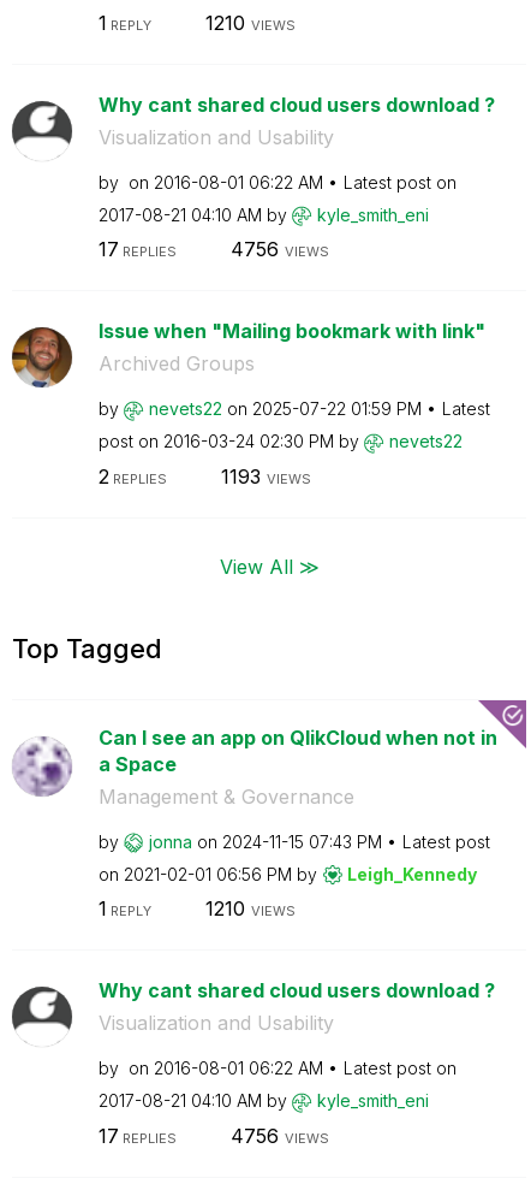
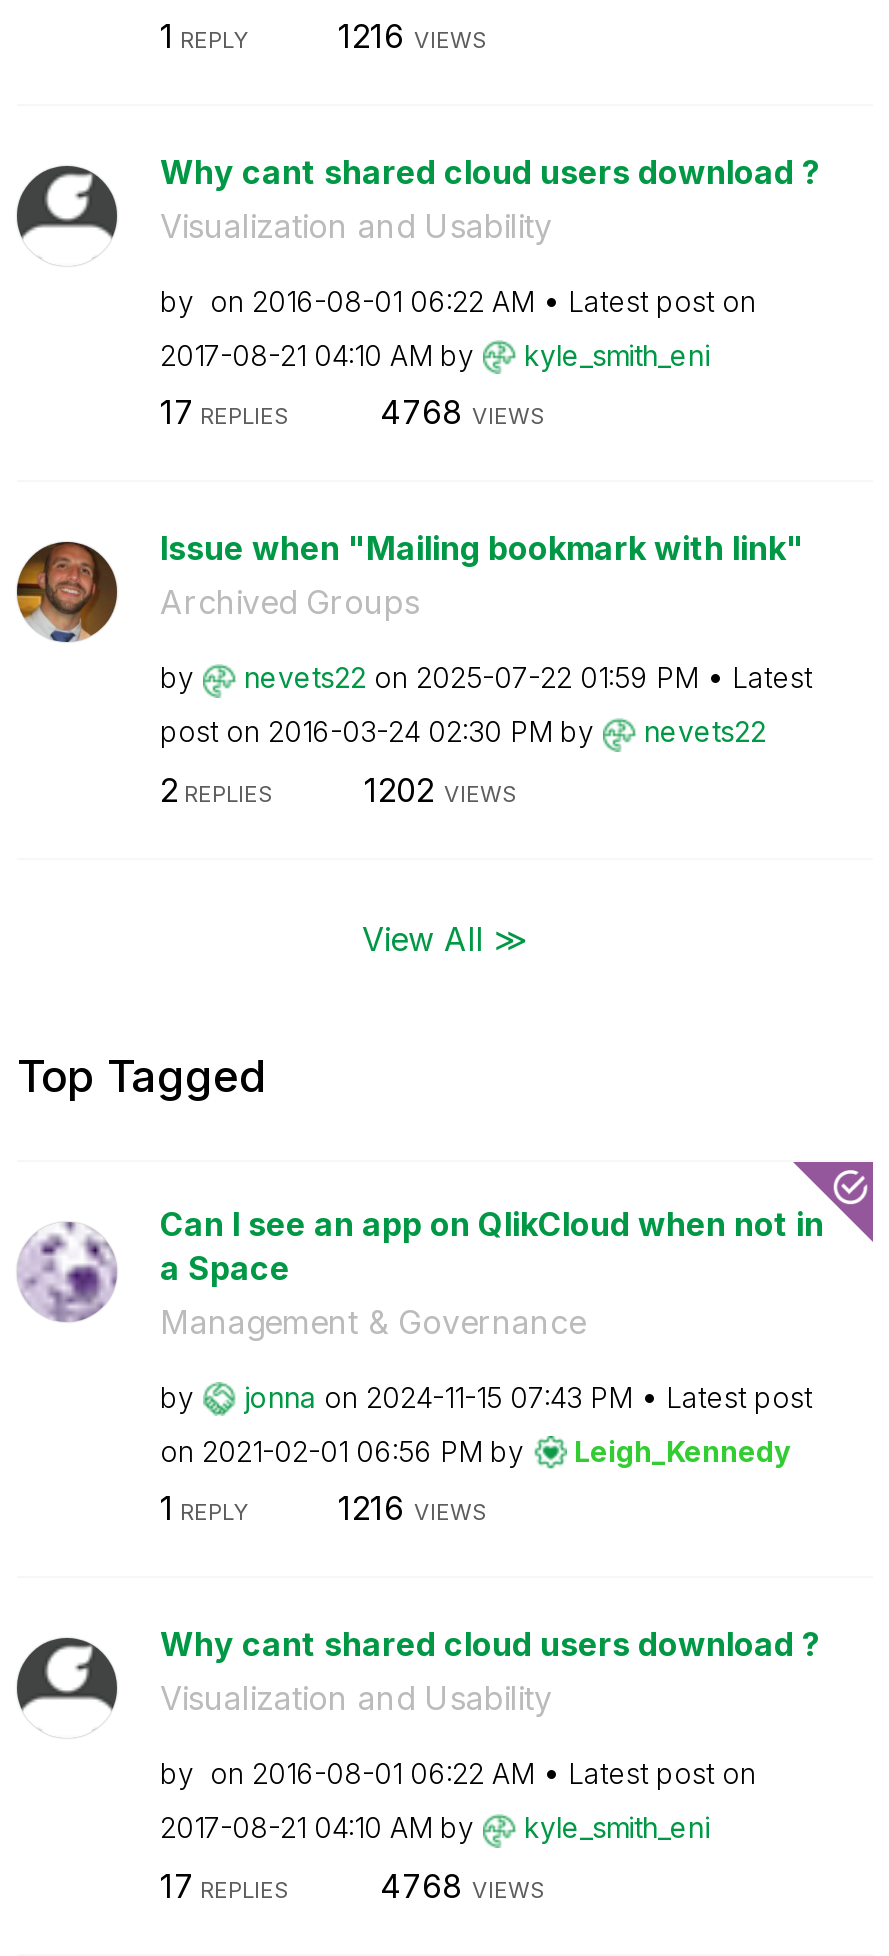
- 1210 VIEWS
+ 1216 VIEWS

- 4756 VIEWS
+ 4768 VIEWS

- 1193 VIEWS
+ 1202 VIEWS

- 1210 VIEWS
+ 1216 VIEWS

- 4756 VIEWS
+ 4768 VIEWS
